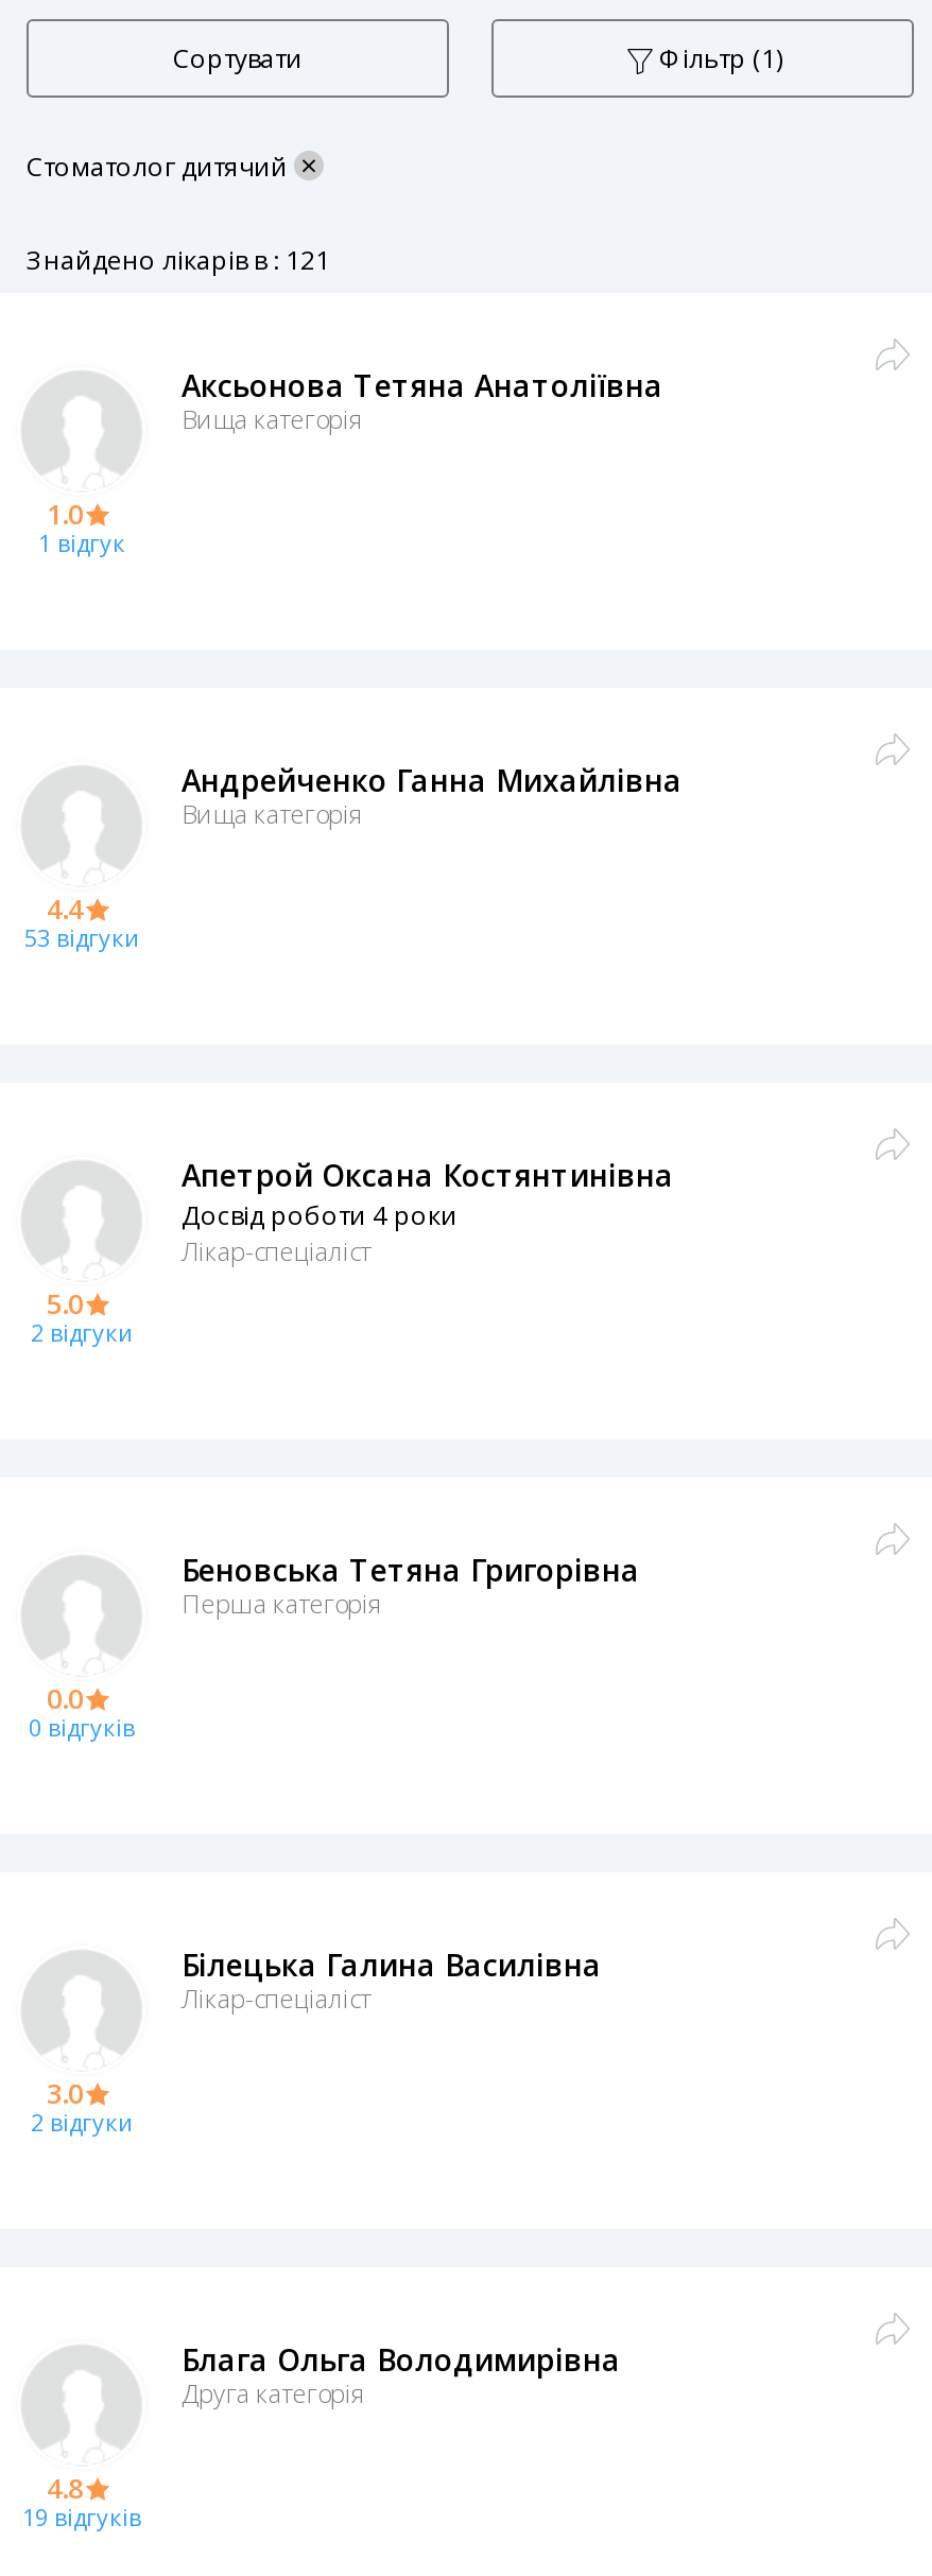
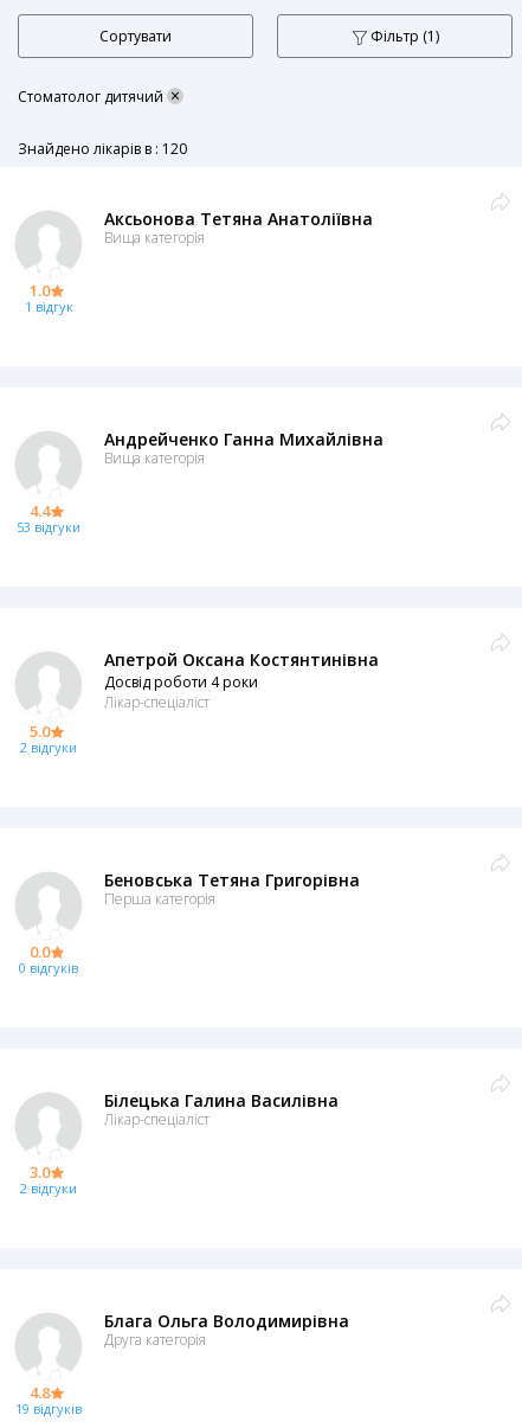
- Знайдено лікарів в : 121
+ Знайдено лікарів в : 120
